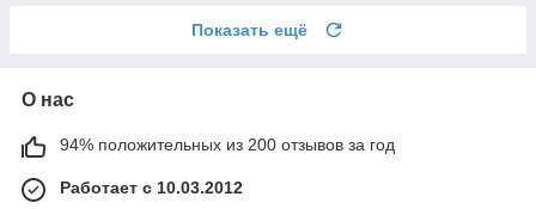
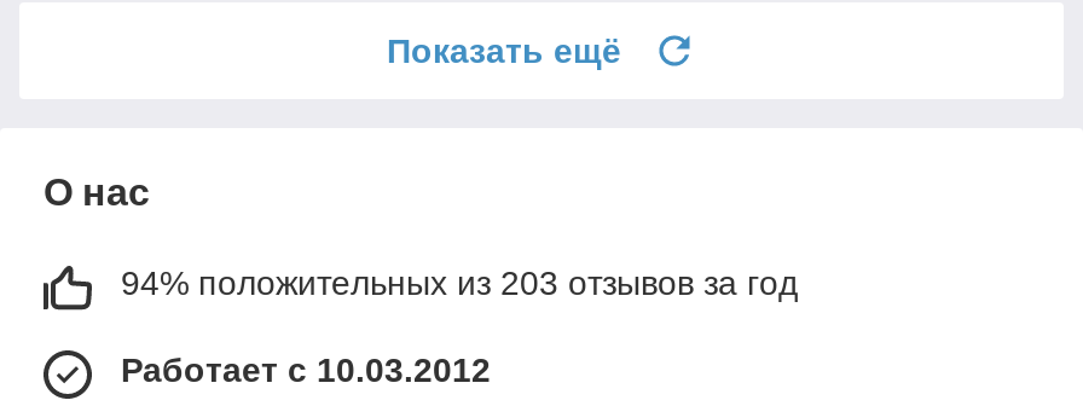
- 94% положительных из 200 отзывов за год
+ 94% положительных из 203 отзывов за год
